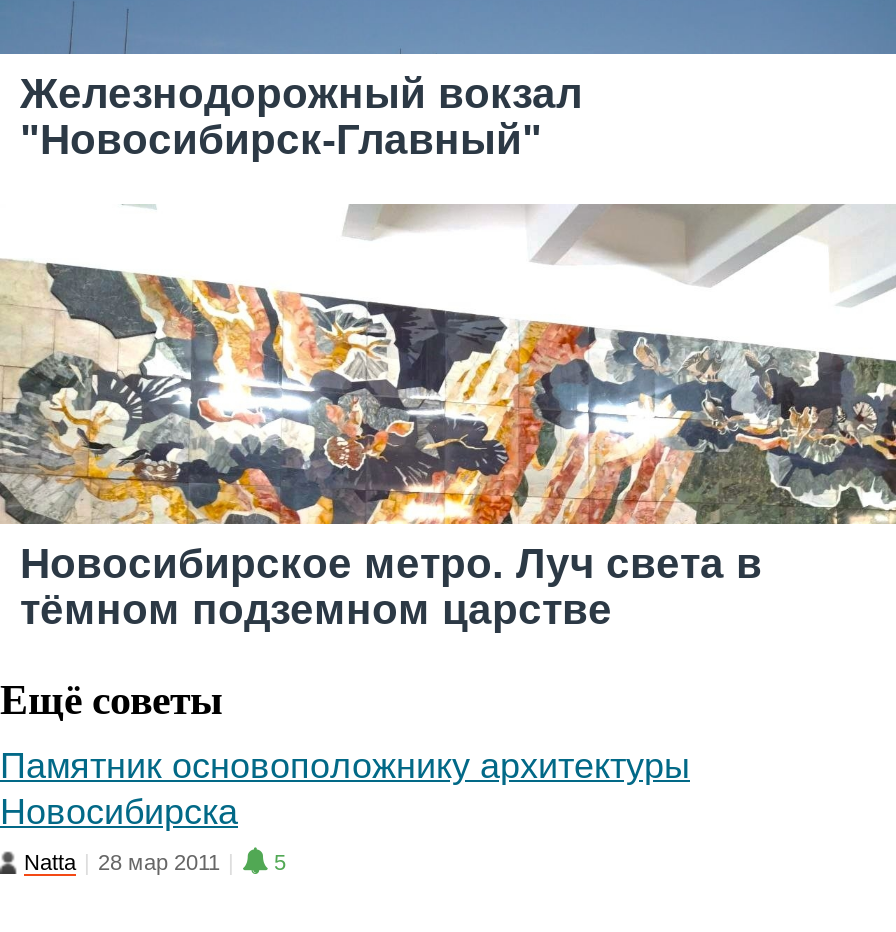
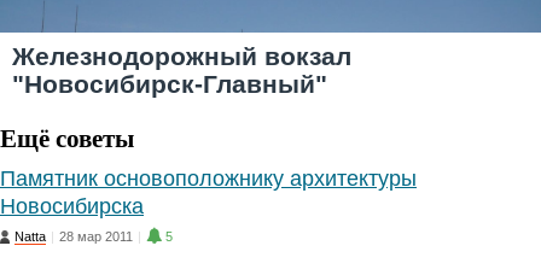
- [image]
- Новосибирское метро. Луч света в
- тёмном подземном царстве
